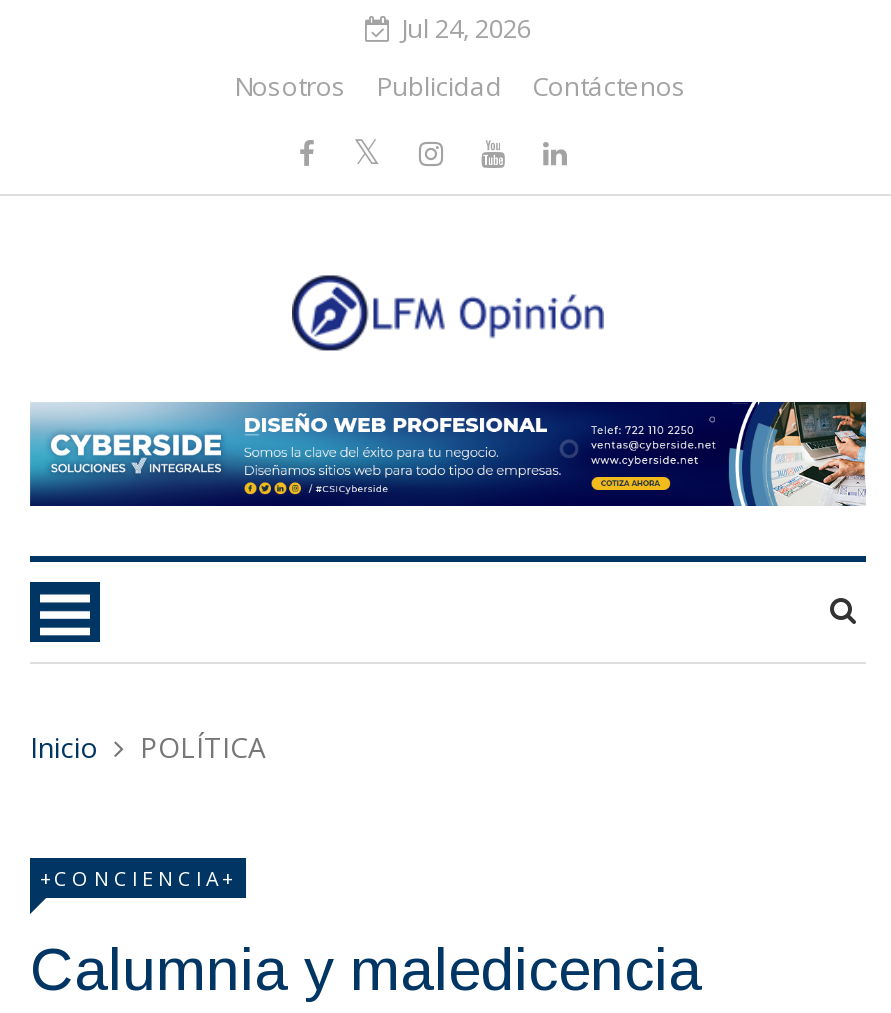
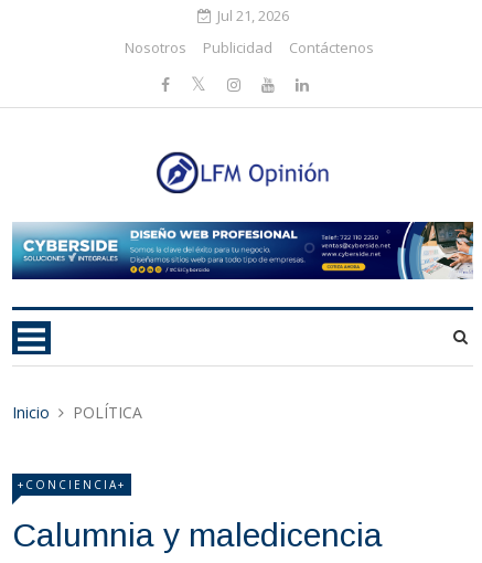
- Jul 24, 2026
+ Jul 21, 2026
